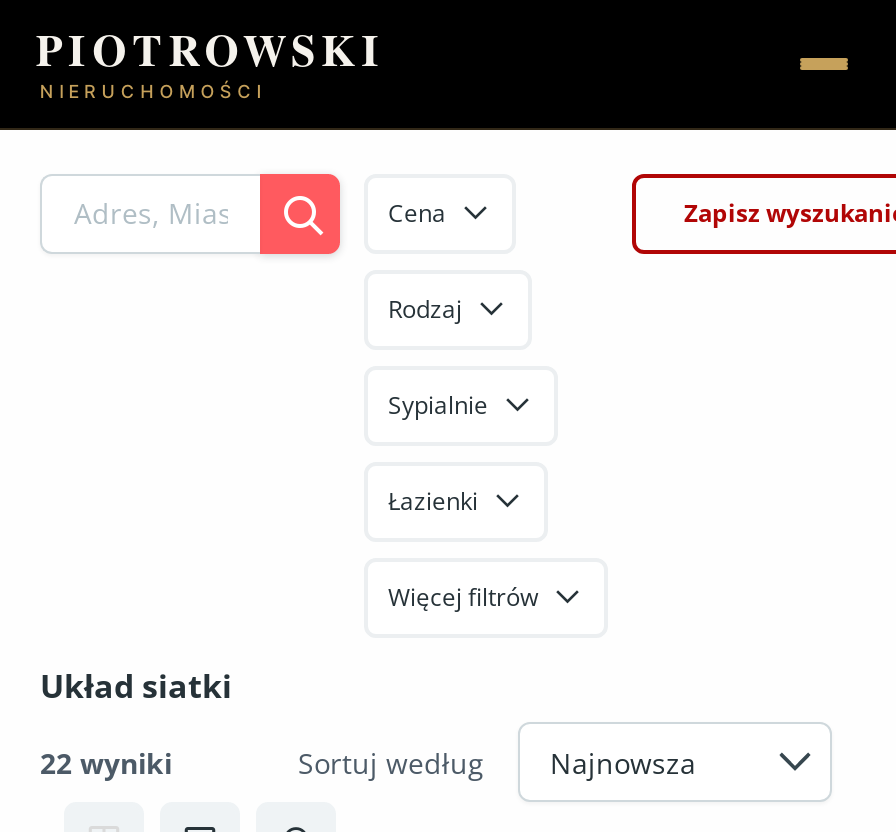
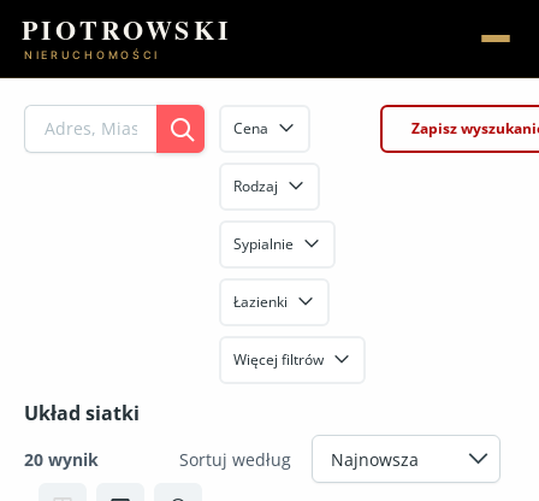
- 22 wyniki
+ 20 wynik
